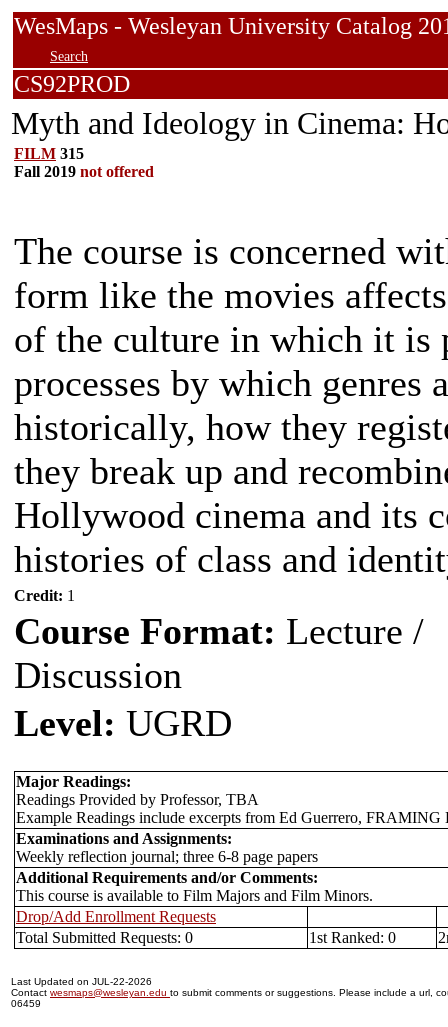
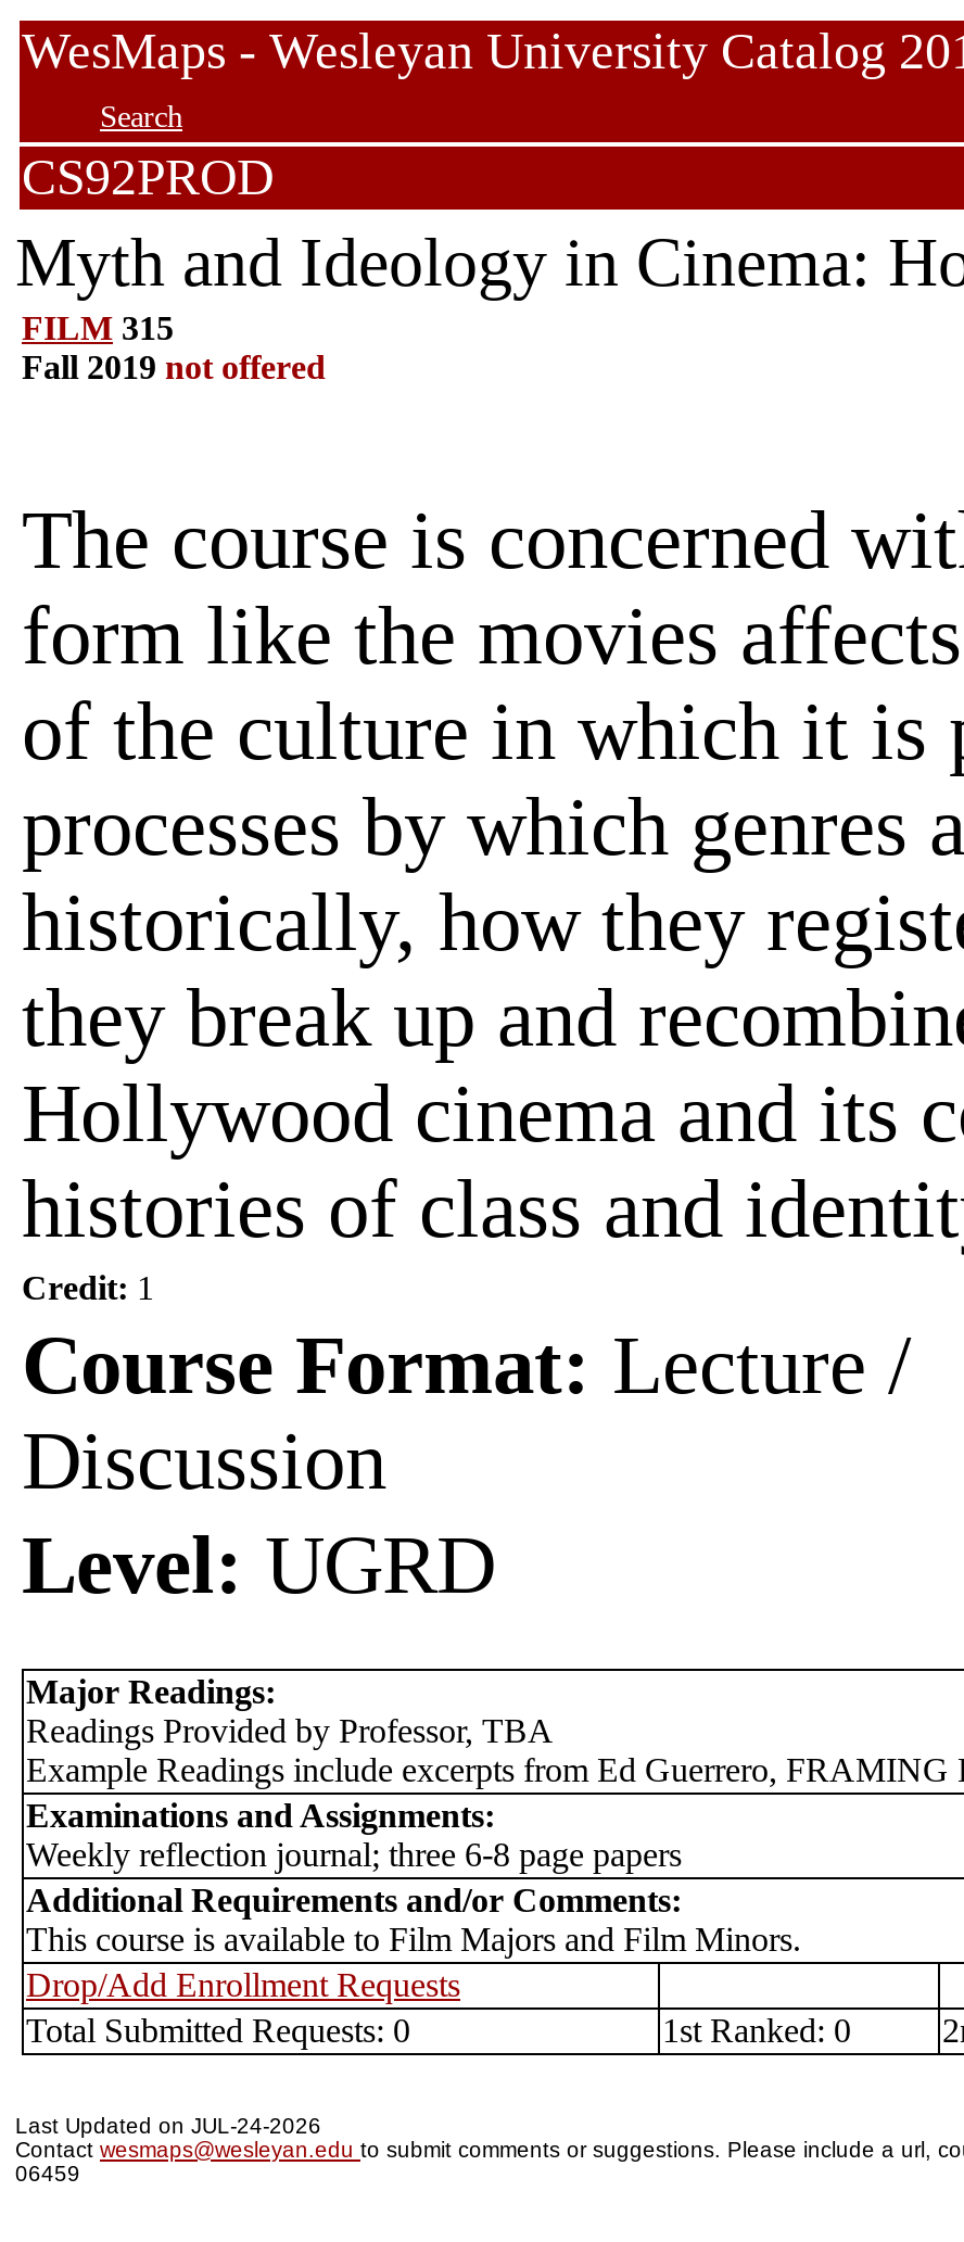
- Last Updated on JUL-22-2026
+ Last Updated on JUL-24-2026
